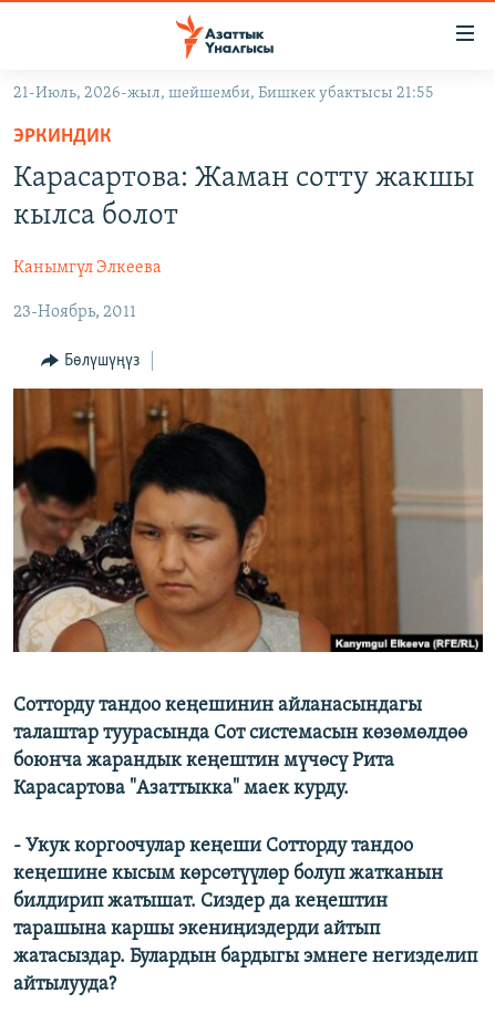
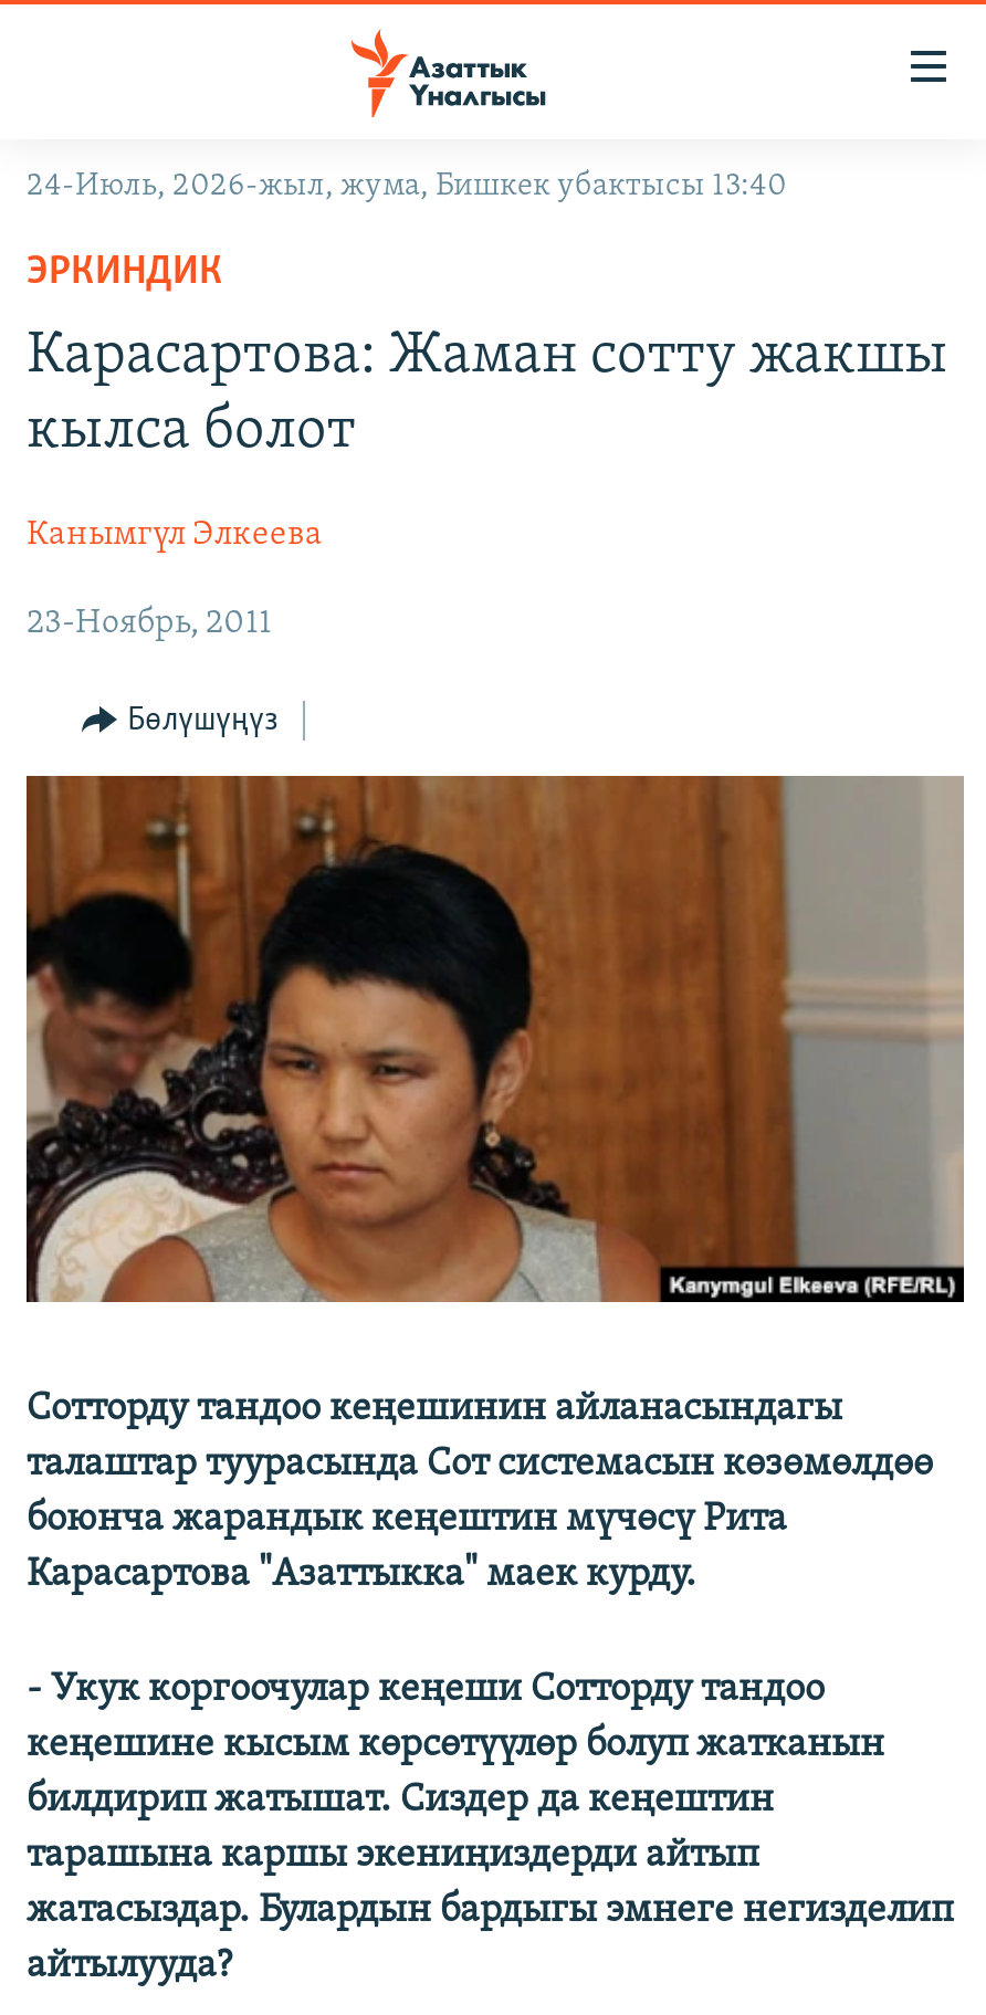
- 21-Июль, 2026-жыл, шейшемби, Бишкек убактысы 21:55
+ 24-Июль, 2026-жыл, жума, Бишкек убактысы 13:40
